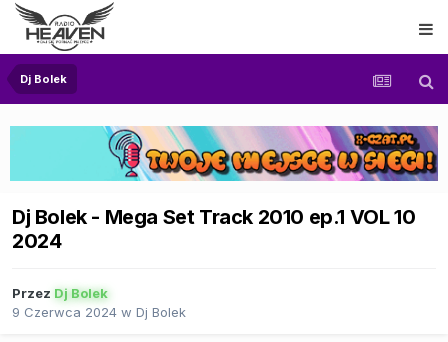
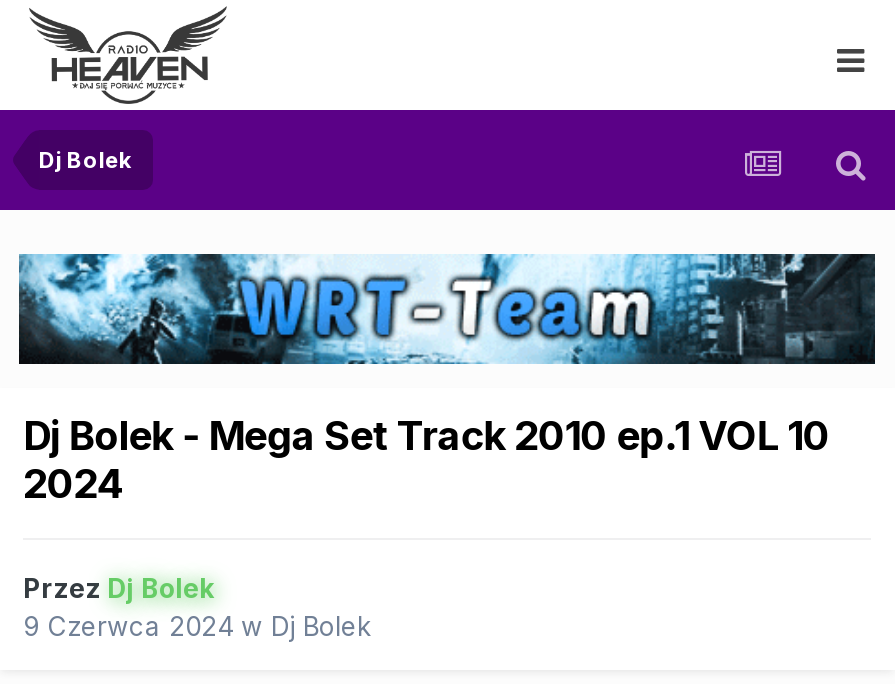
- [image]
+ [image]
